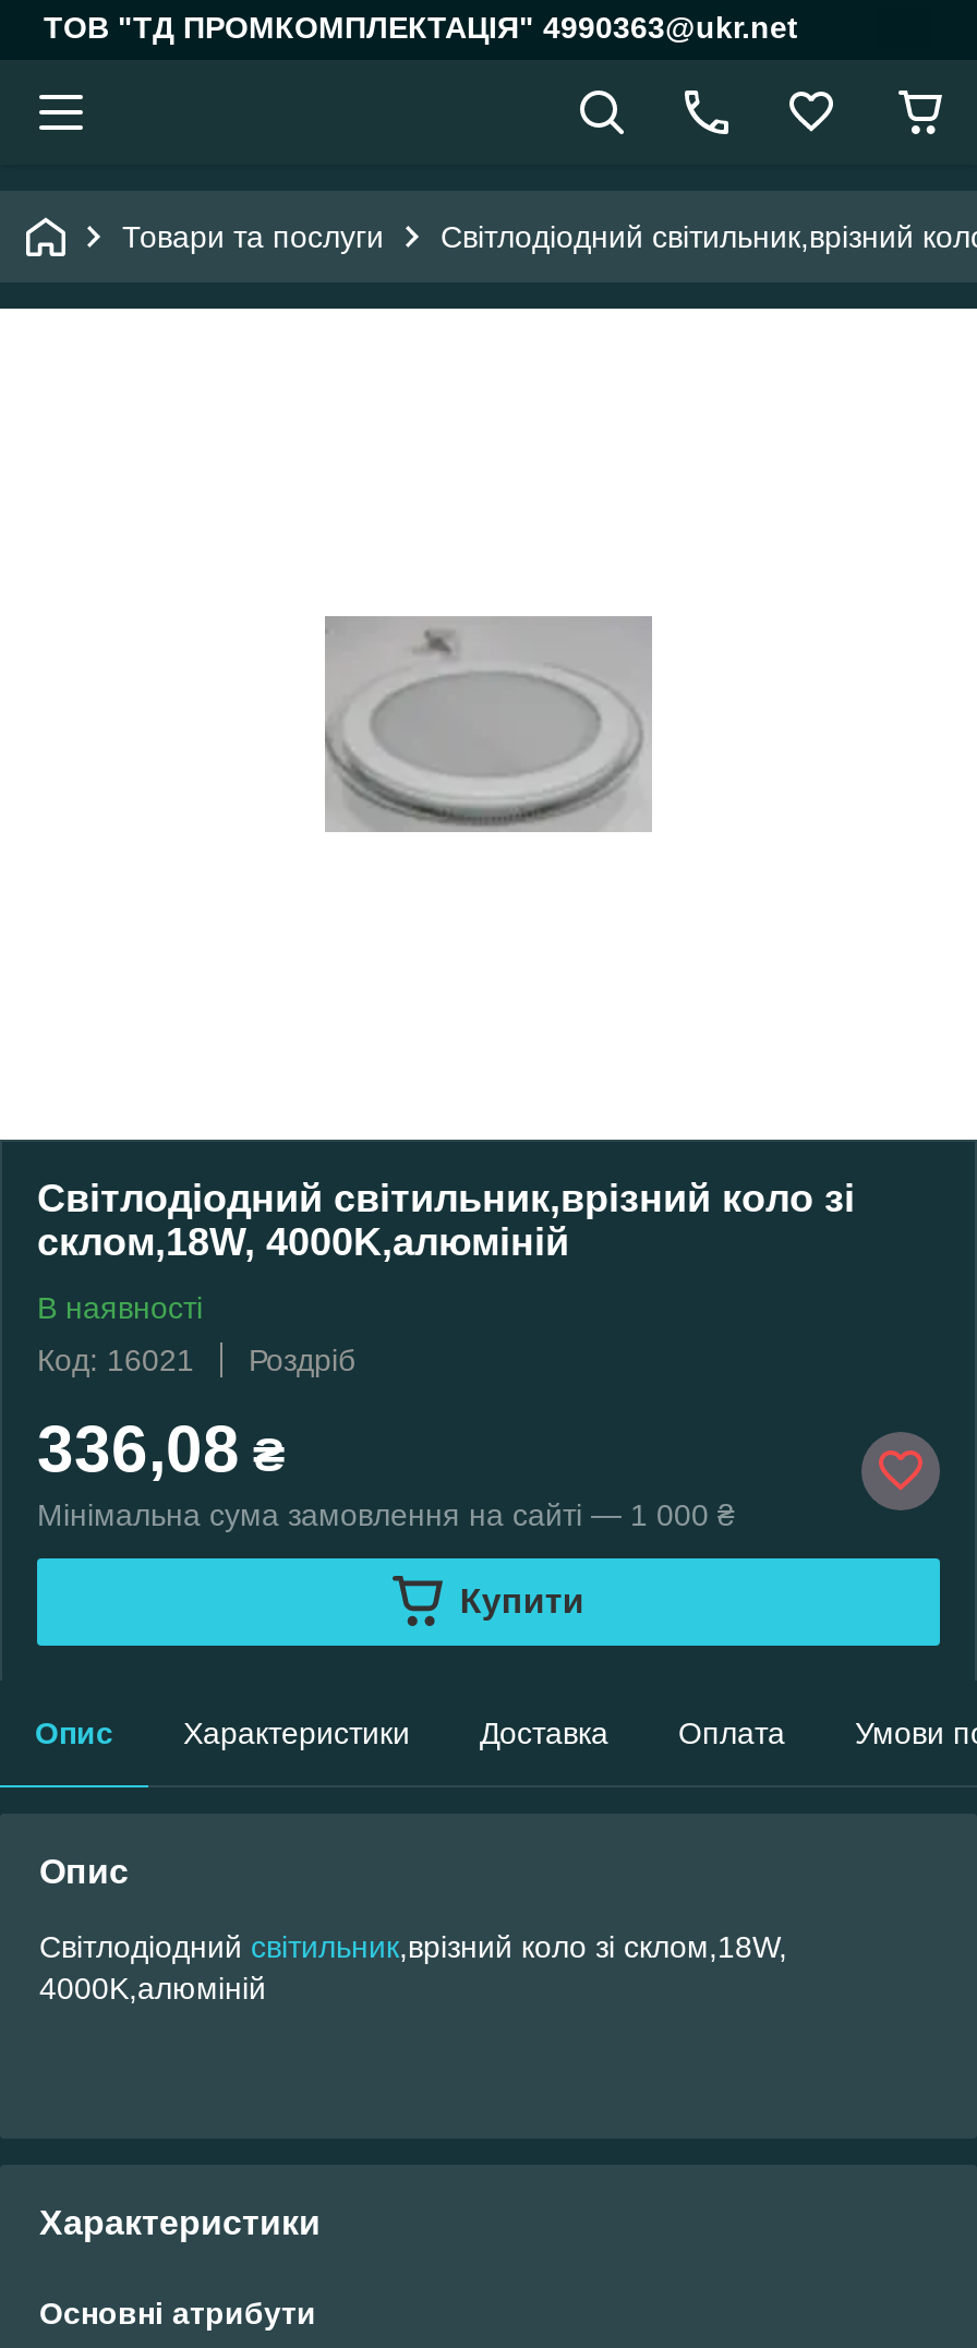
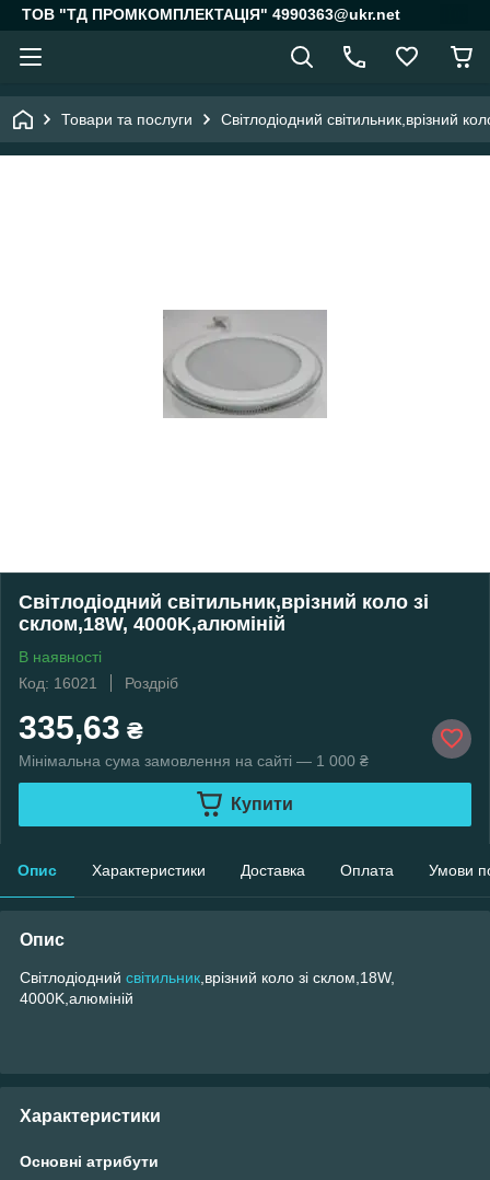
- 336,08 ₴
+ 335,63 ₴
